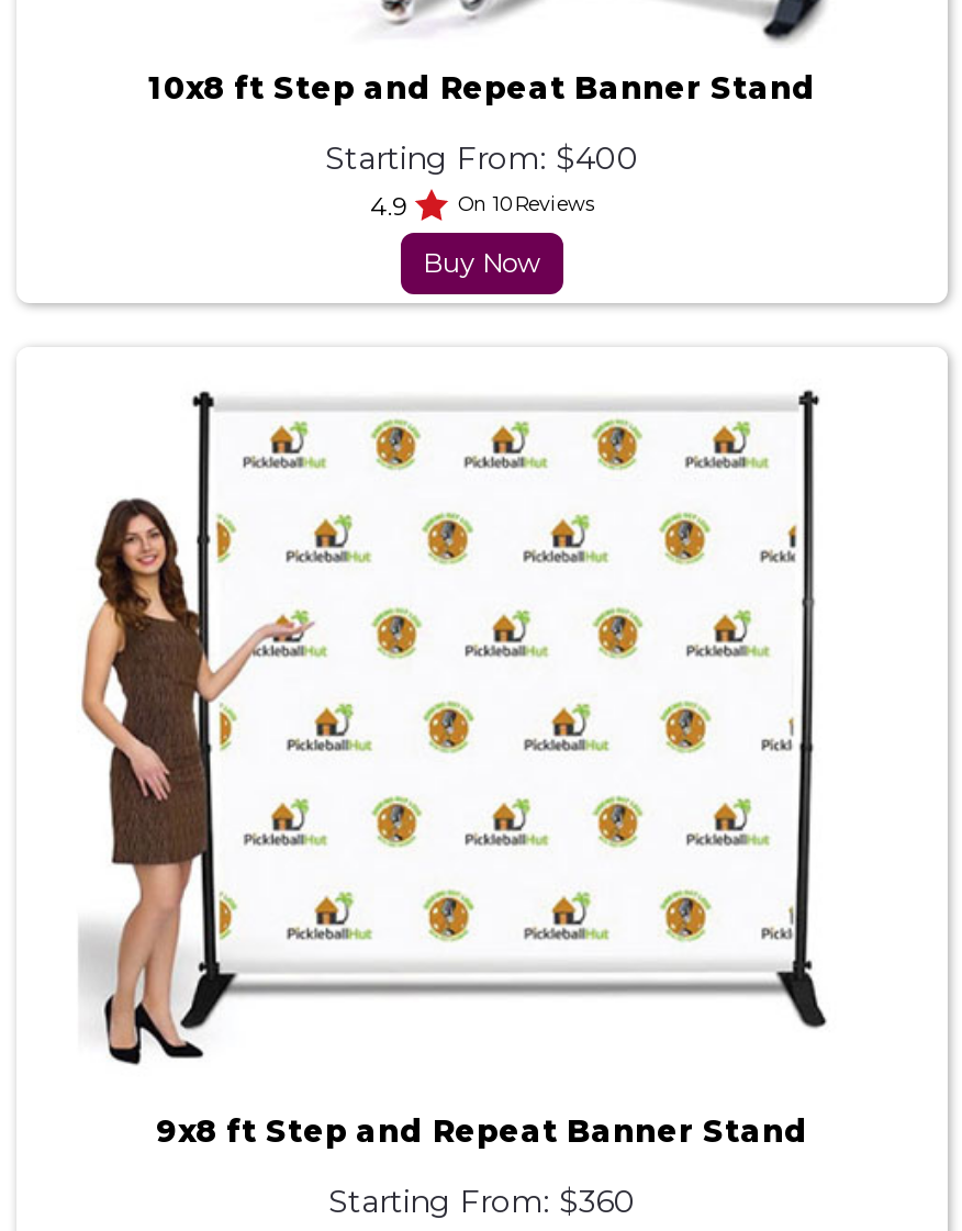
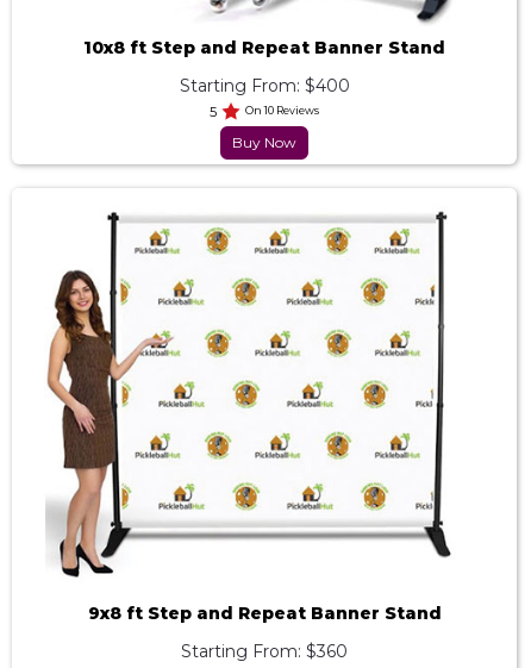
- 4.9
+ 5
